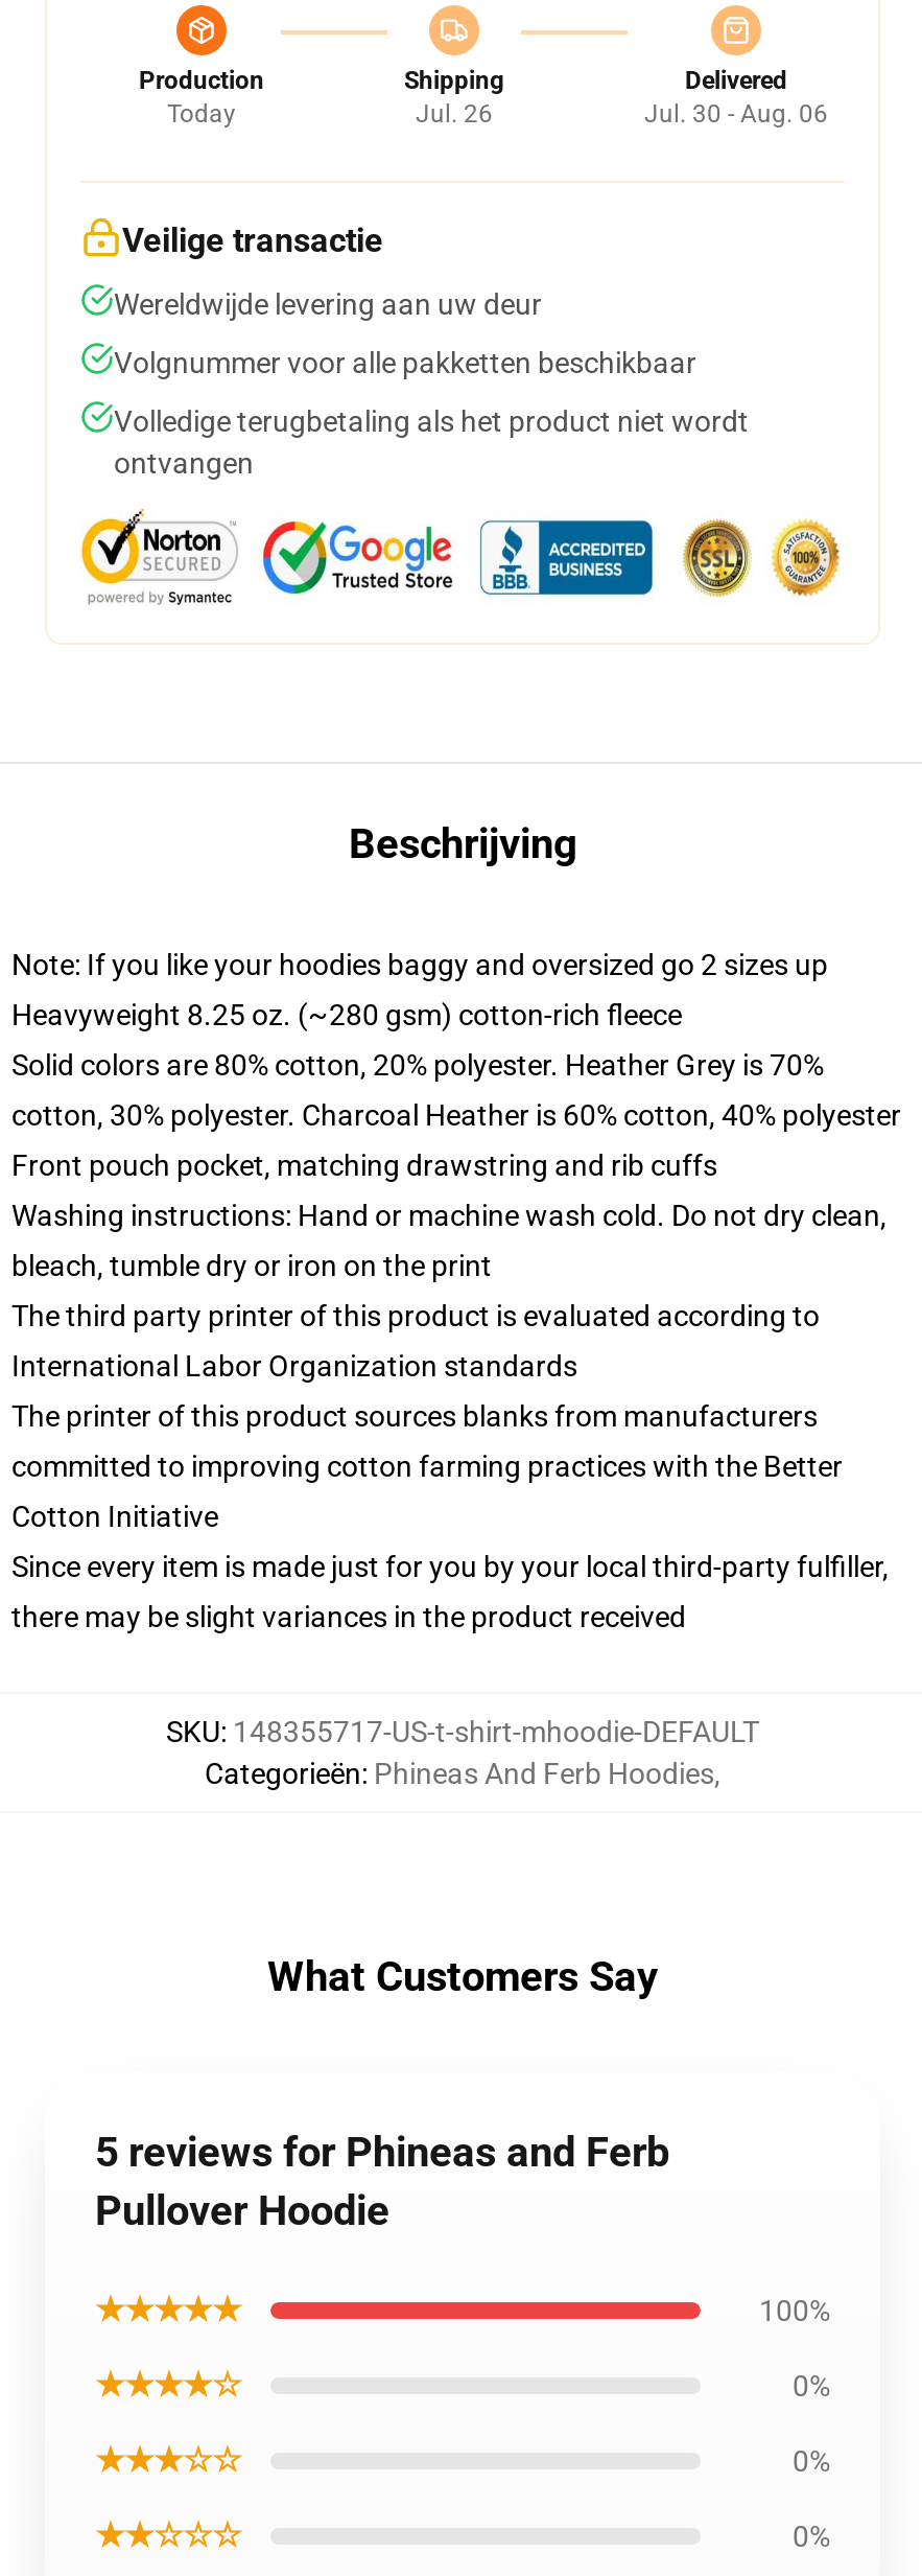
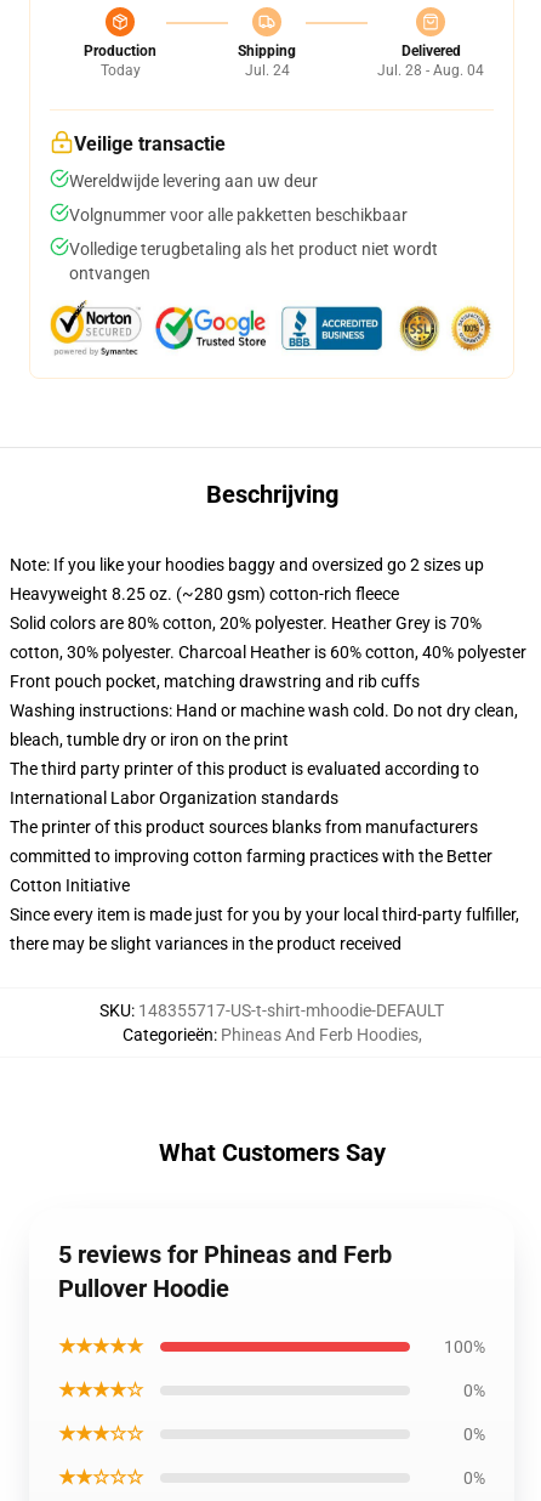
- Jul. 26
+ Jul. 24

- Jul. 30 - Aug. 06
+ Jul. 28 - Aug. 04
